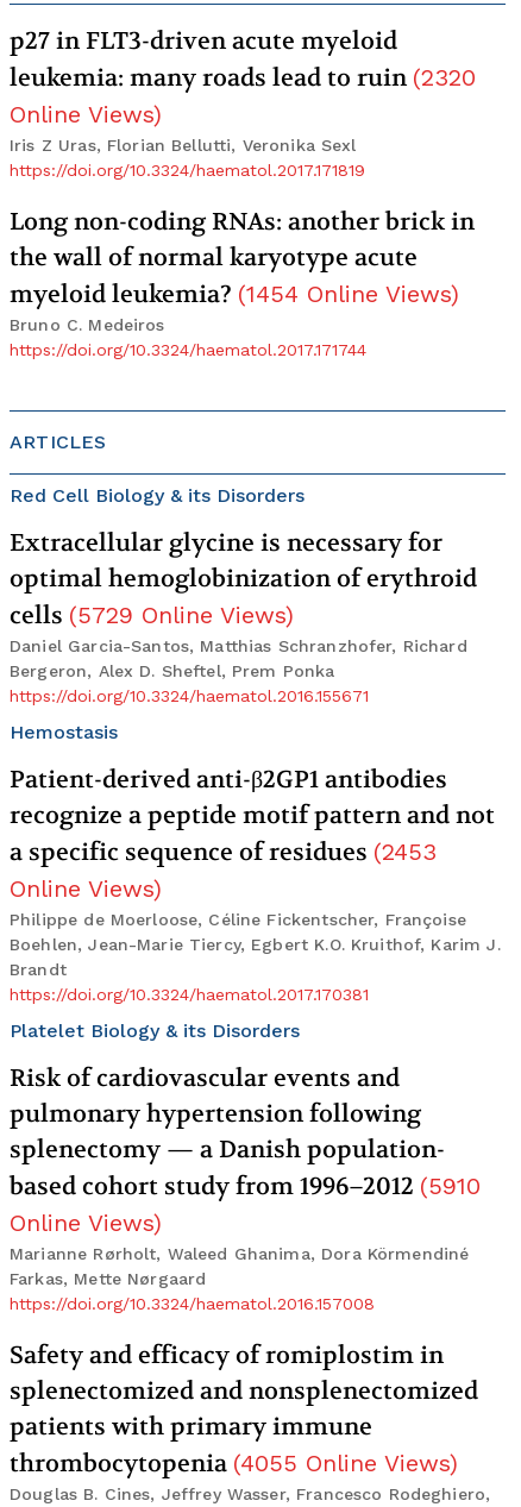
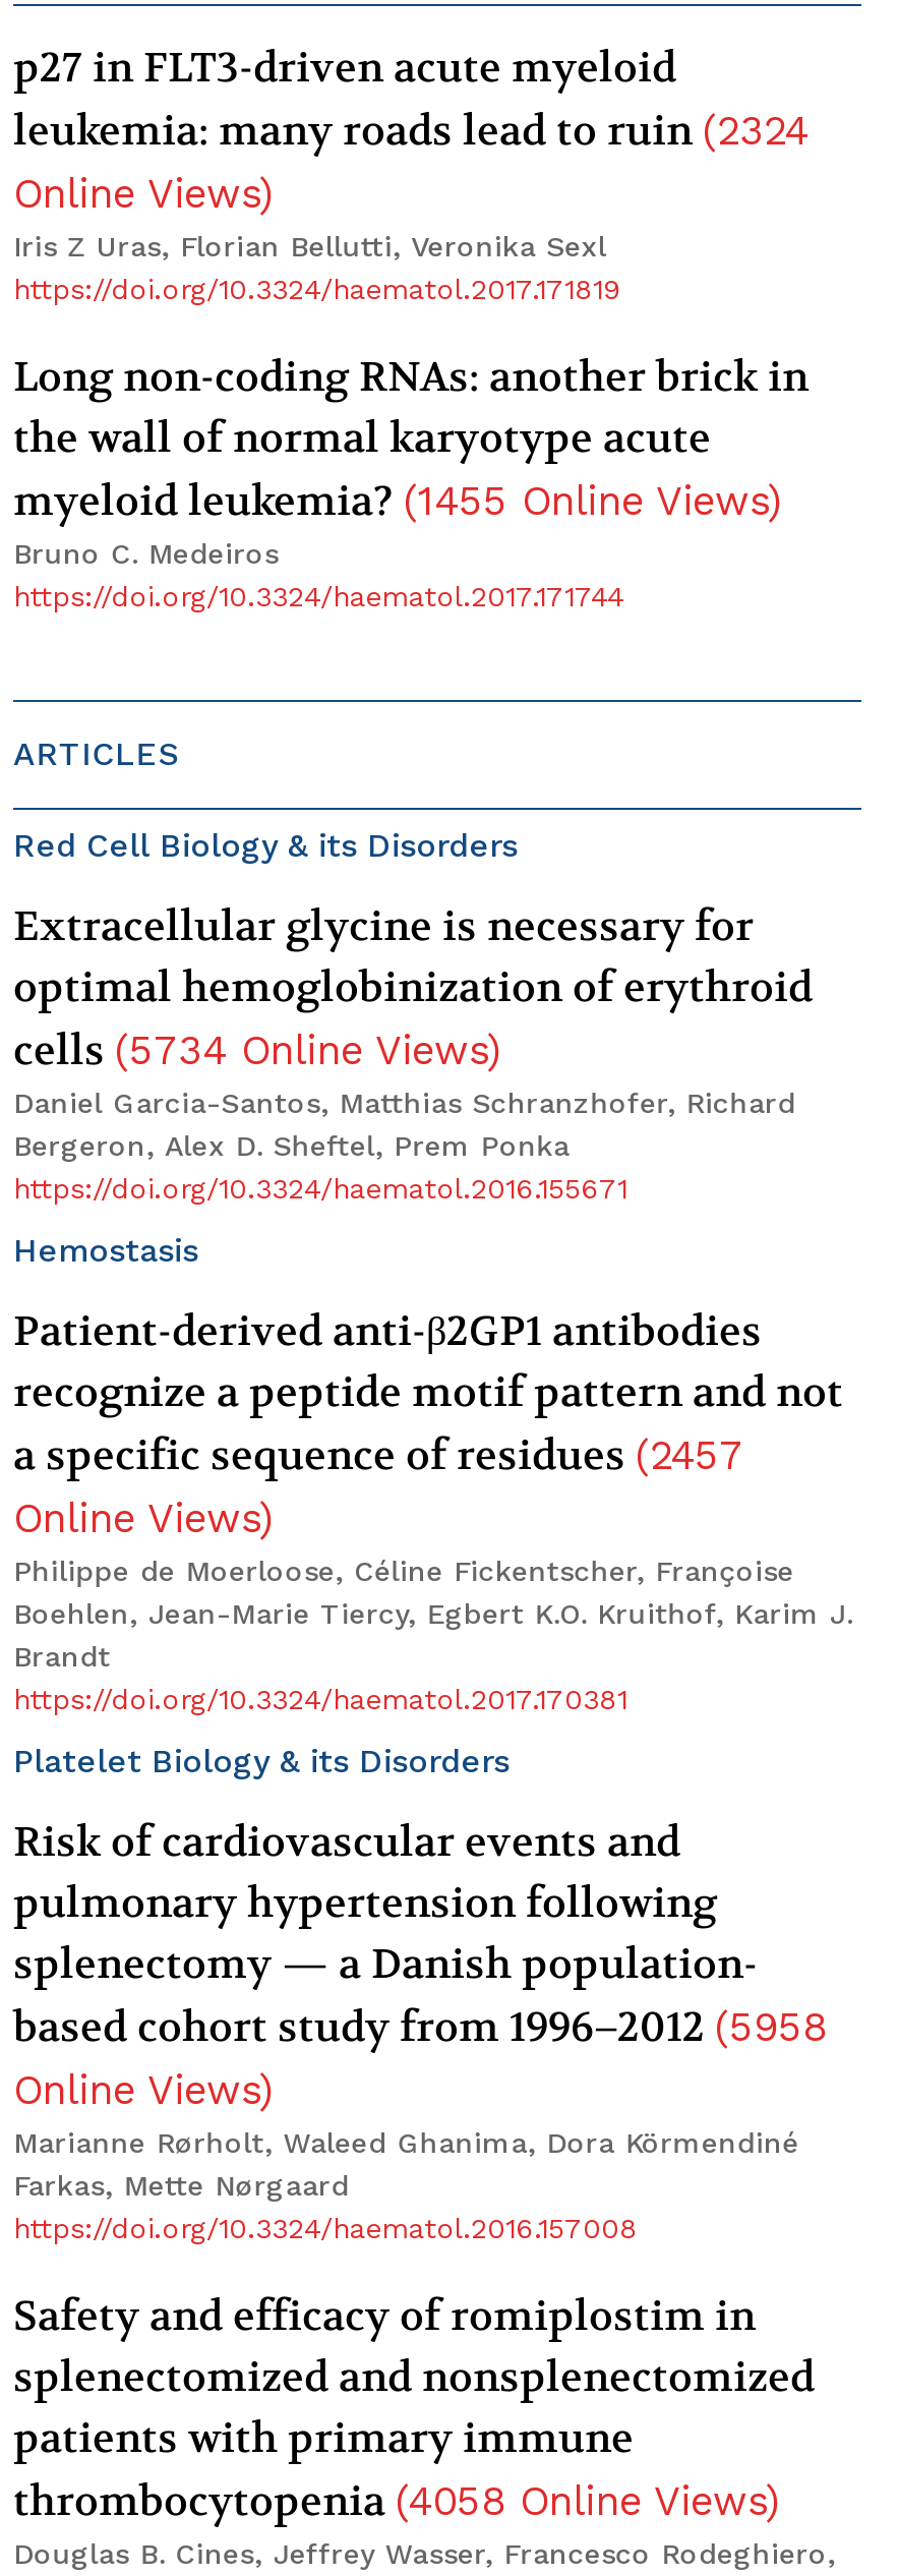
- leukemia: many roads lead to ruin (2320
+ leukemia: many roads lead to ruin (2324

- myeloid leukemia? (1454 Online Views)
+ myeloid leukemia? (1455 Online Views)

- cells (5729 Online Views)
+ cells (5734 Online Views)

- a specific sequence of residues (2453
+ a specific sequence of residues (2457

- based cohort study from 1996–2012 (5910
+ based cohort study from 1996–2012 (5958

- thrombocytopenia (4055 Online Views)
+ thrombocytopenia (4058 Online Views)
